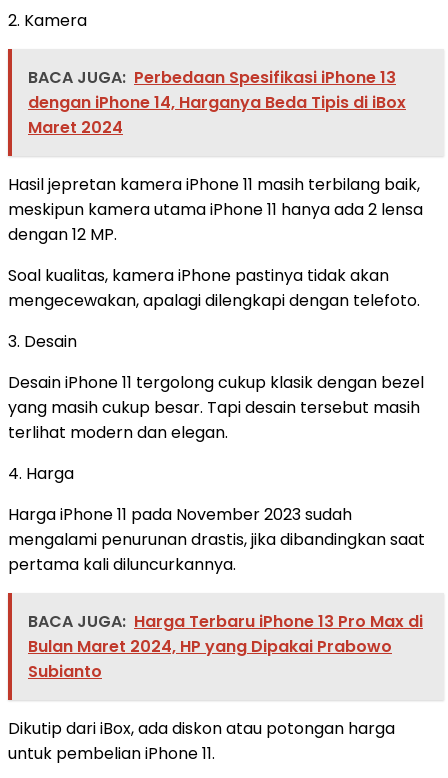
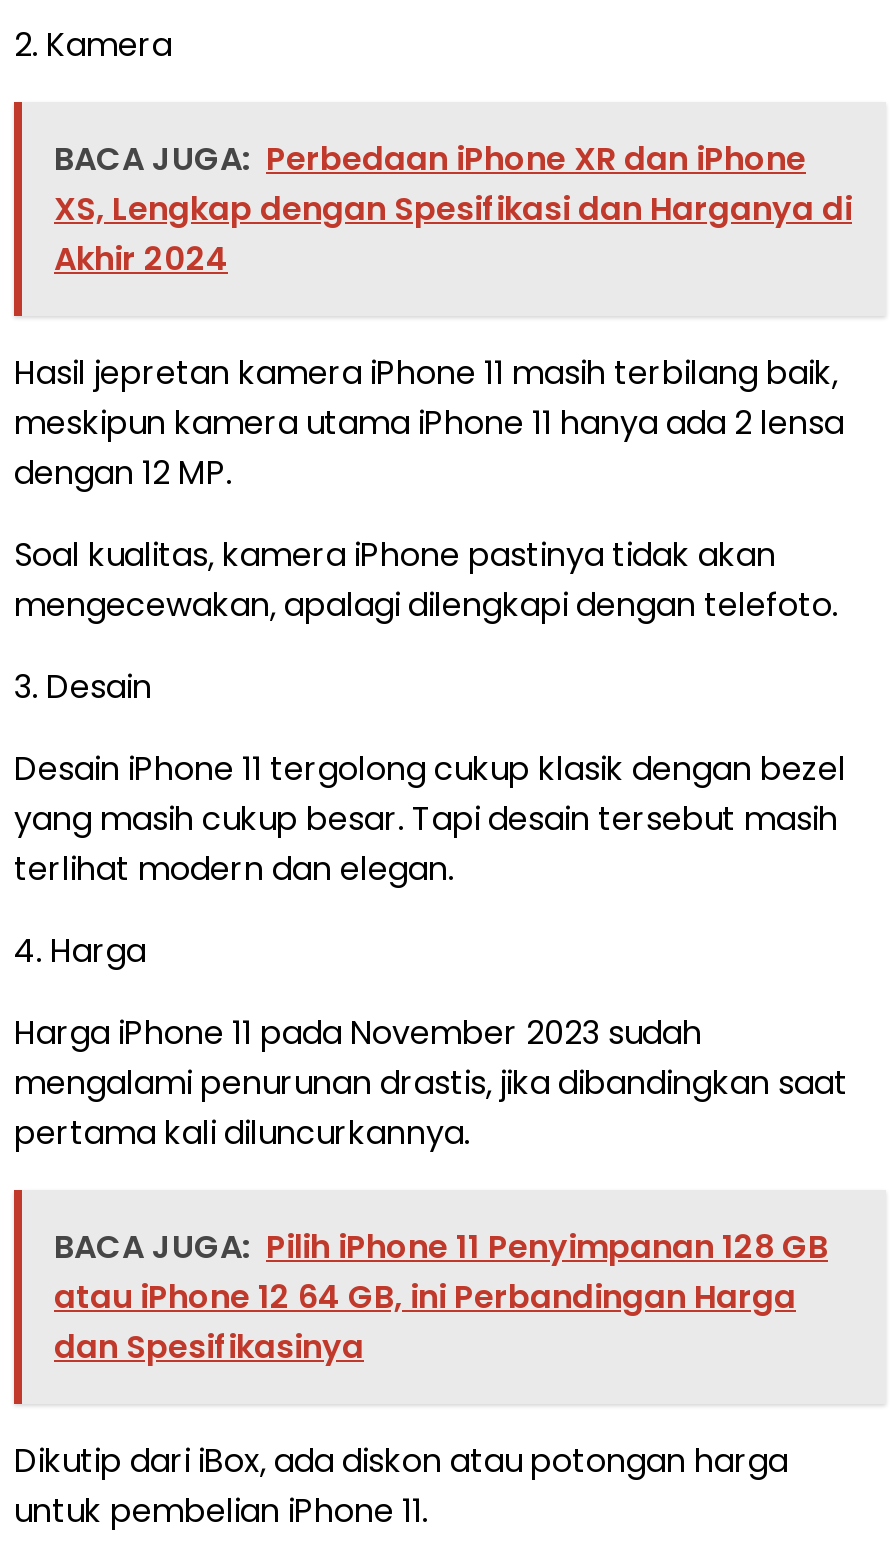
- BACA JUGA: Perbedaan Spesifikasi iPhone 13
- dengan iPhone 14, Harganya Beda Tipis di iBox
- Maret 2024
+ BACA JUGA: Perbedaan iPhone XR dan iPhone
+ XS, Lengkap dengan Spesifikasi dan Harganya di
+ Akhir 2024

- BACA JUGA: Harga Terbaru iPhone 13 Pro Max di
- Bulan Maret 2024, HP yang Dipakai Prabowo
- Subianto
+ BACA JUGA: Pilih iPhone 11 Penyimpanan 128 GB
+ atau iPhone 12 64 GB, ini Perbandingan Harga
+ dan Spesifikasinya
